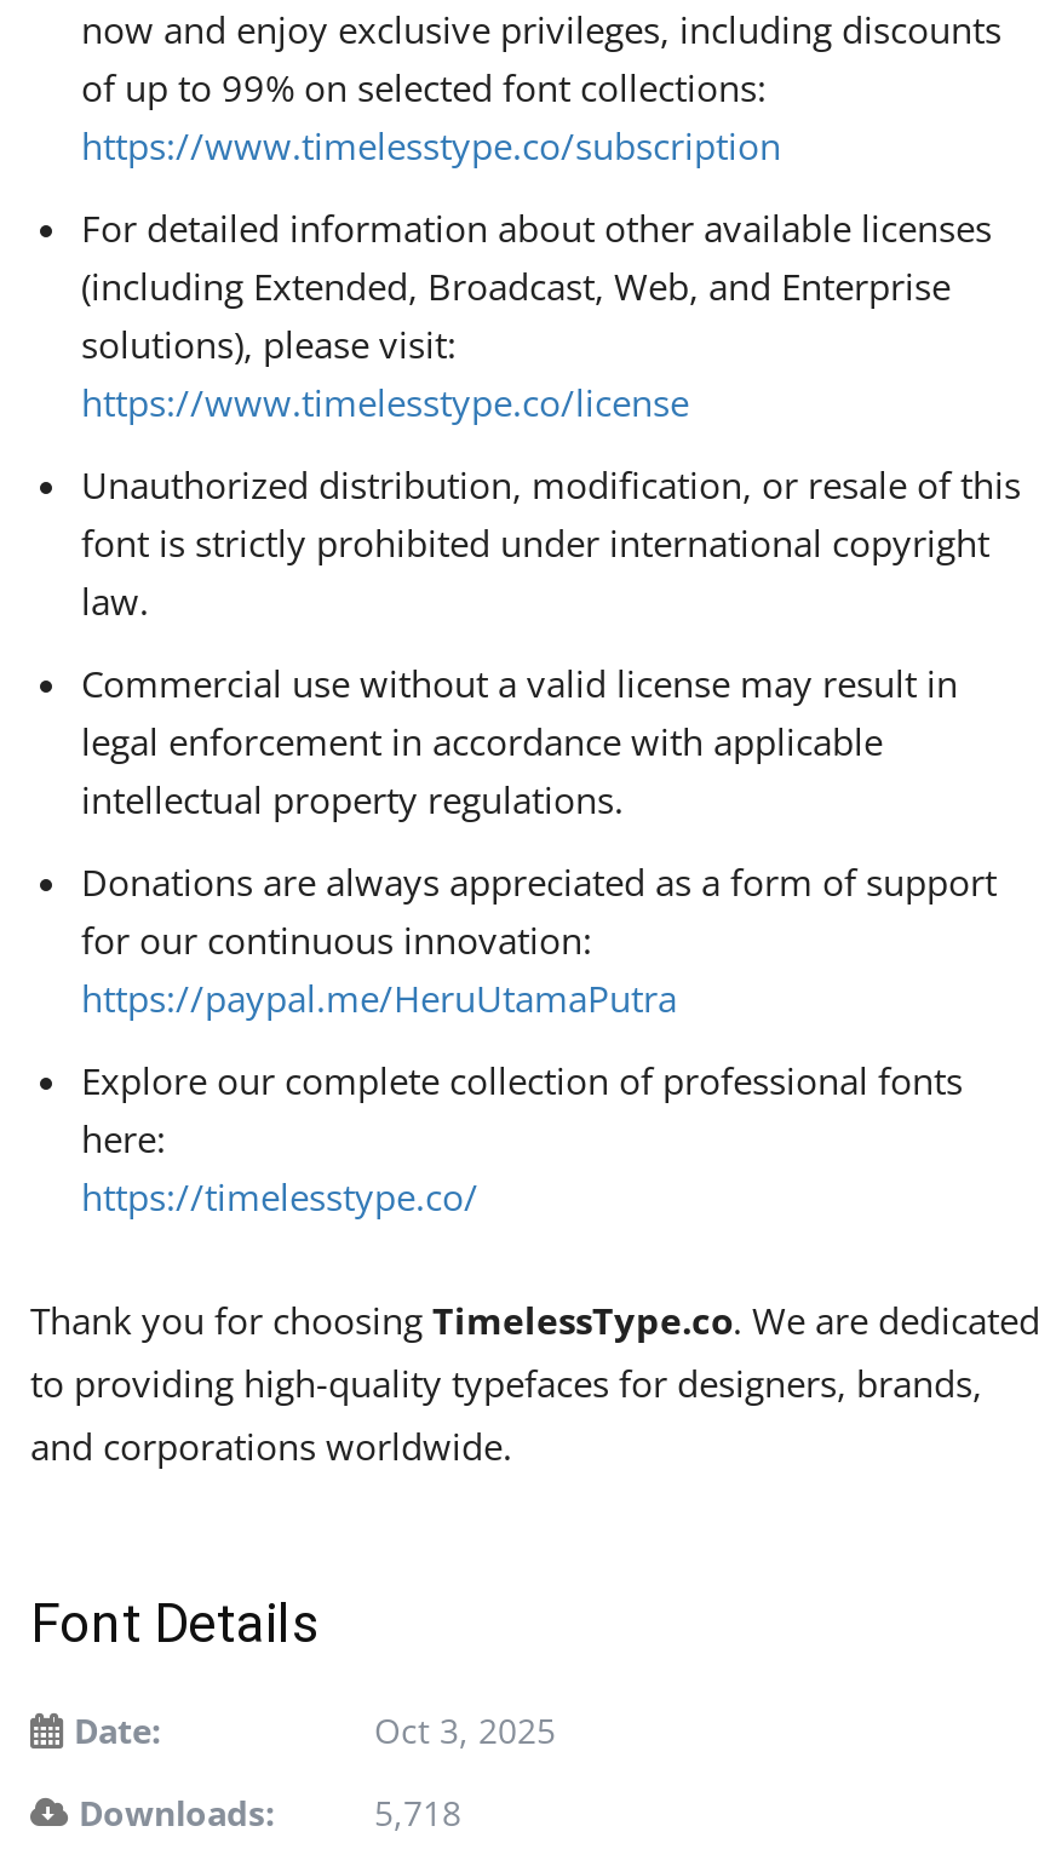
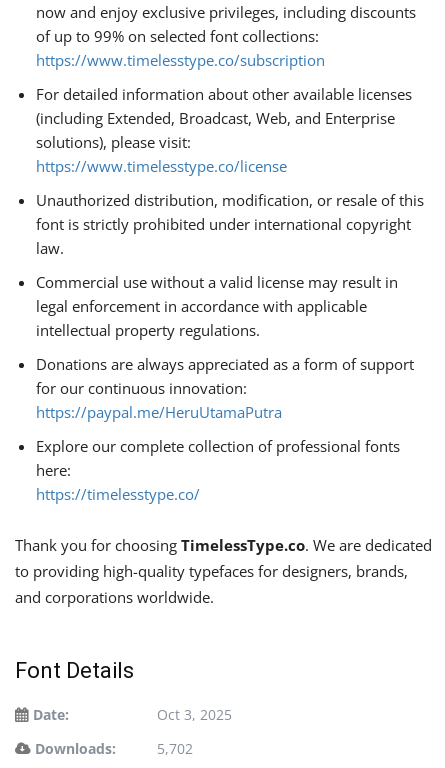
- 5,718
+ 5,702
